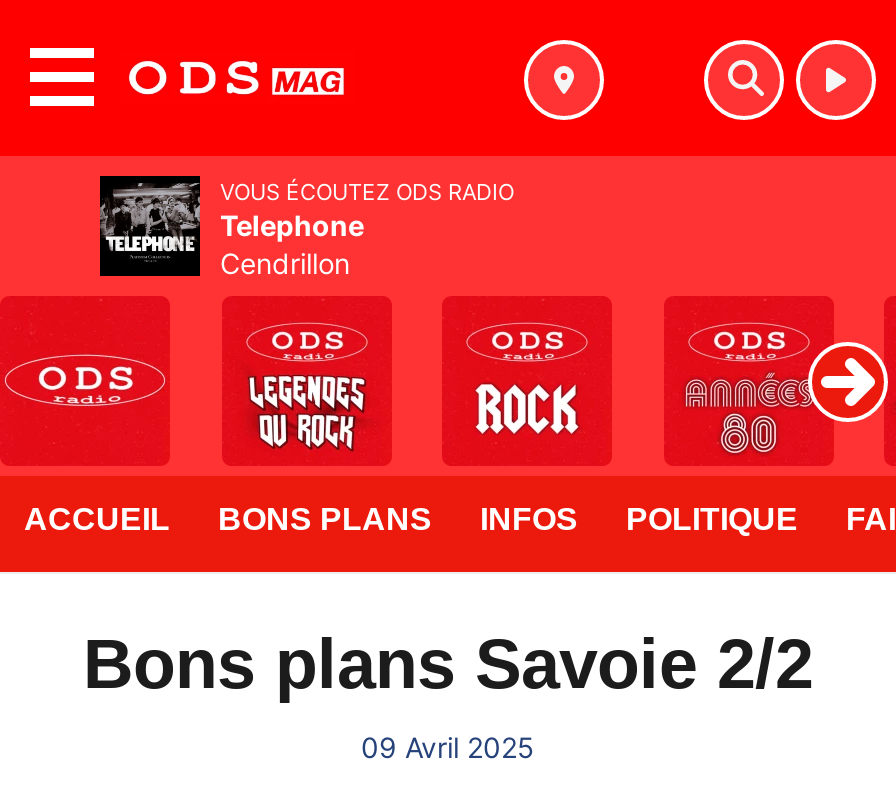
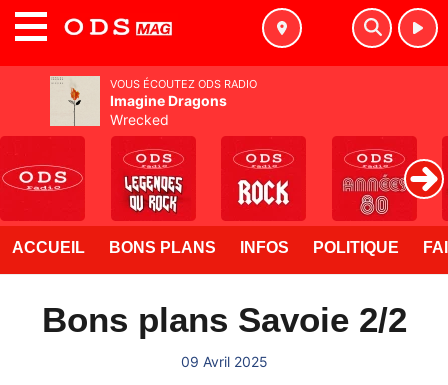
- [image]
- Telephone
- Cendrillon
+ [image]
+ Imagine Dragons
+ Wrecked
